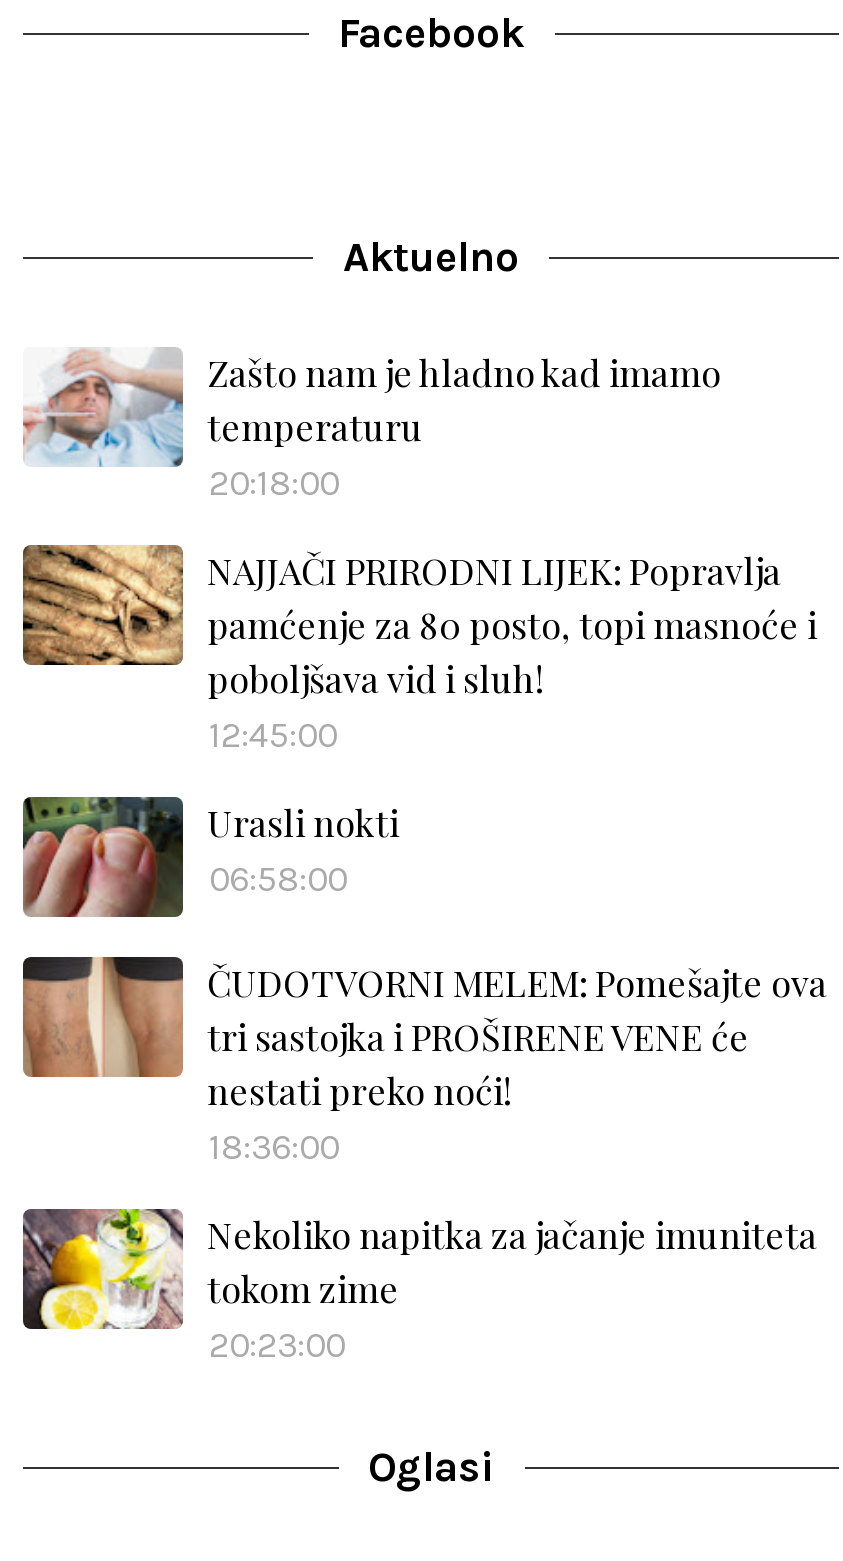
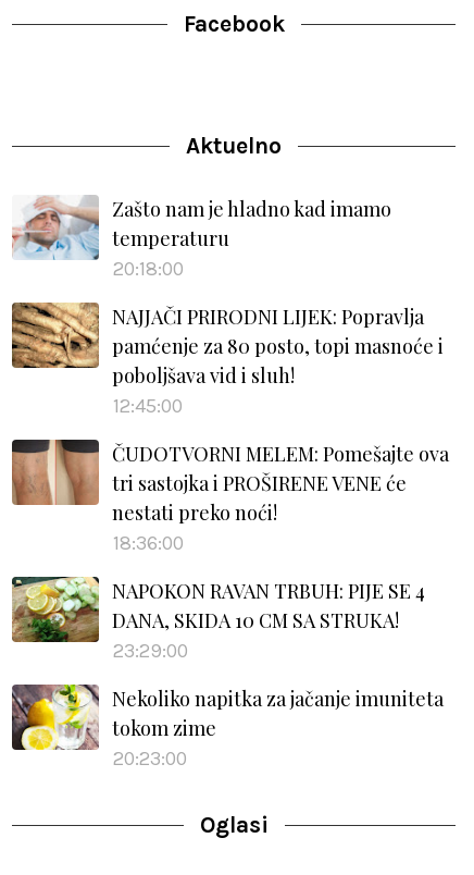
- [image]
- Urasli nokti
- 06:58:00

moved up: [image] | ČUDOTVORNI MELEM: Pomešajte ova | tri sastojka i PROŠIRENE VENE će | nestati preko noći! | 18:36:00

+ [image]
+ NAPOKON RAVAN TRBUH: PIJE SE 4
+ DANA, SKIDA 10 CM SA STRUKA!
+ 23:29:00
